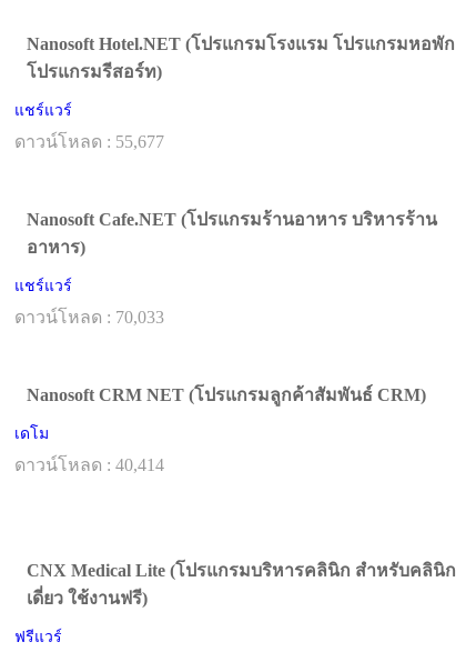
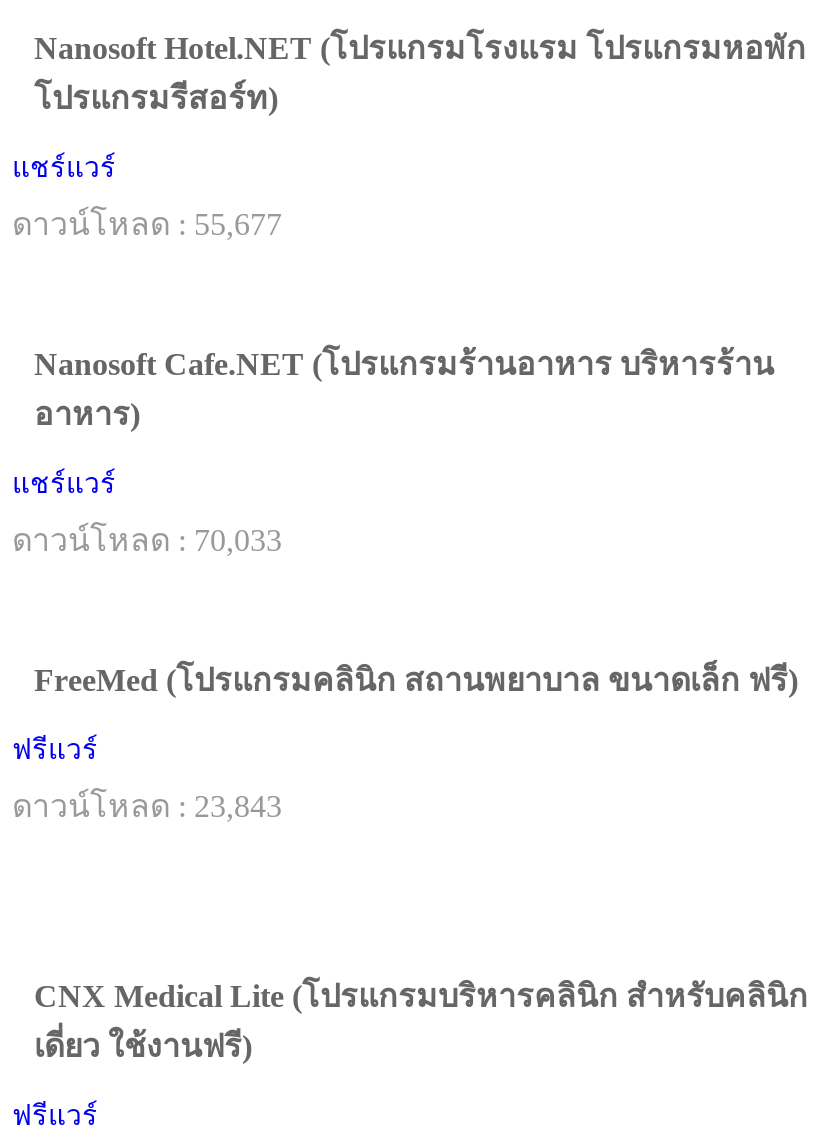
- Nanosoft CRM NET (โปรแกรมลูกค้าสัมพันธ์ CRM)
+ FreeMed (โปรแกรมคลินิก สถานพยาบาล ขนาดเล็ก ฟรี)

- เดโม
+ ฟรีแวร์

- ดาวน์โหลด : 40,414
+ ดาวน์โหลด : 23,843
